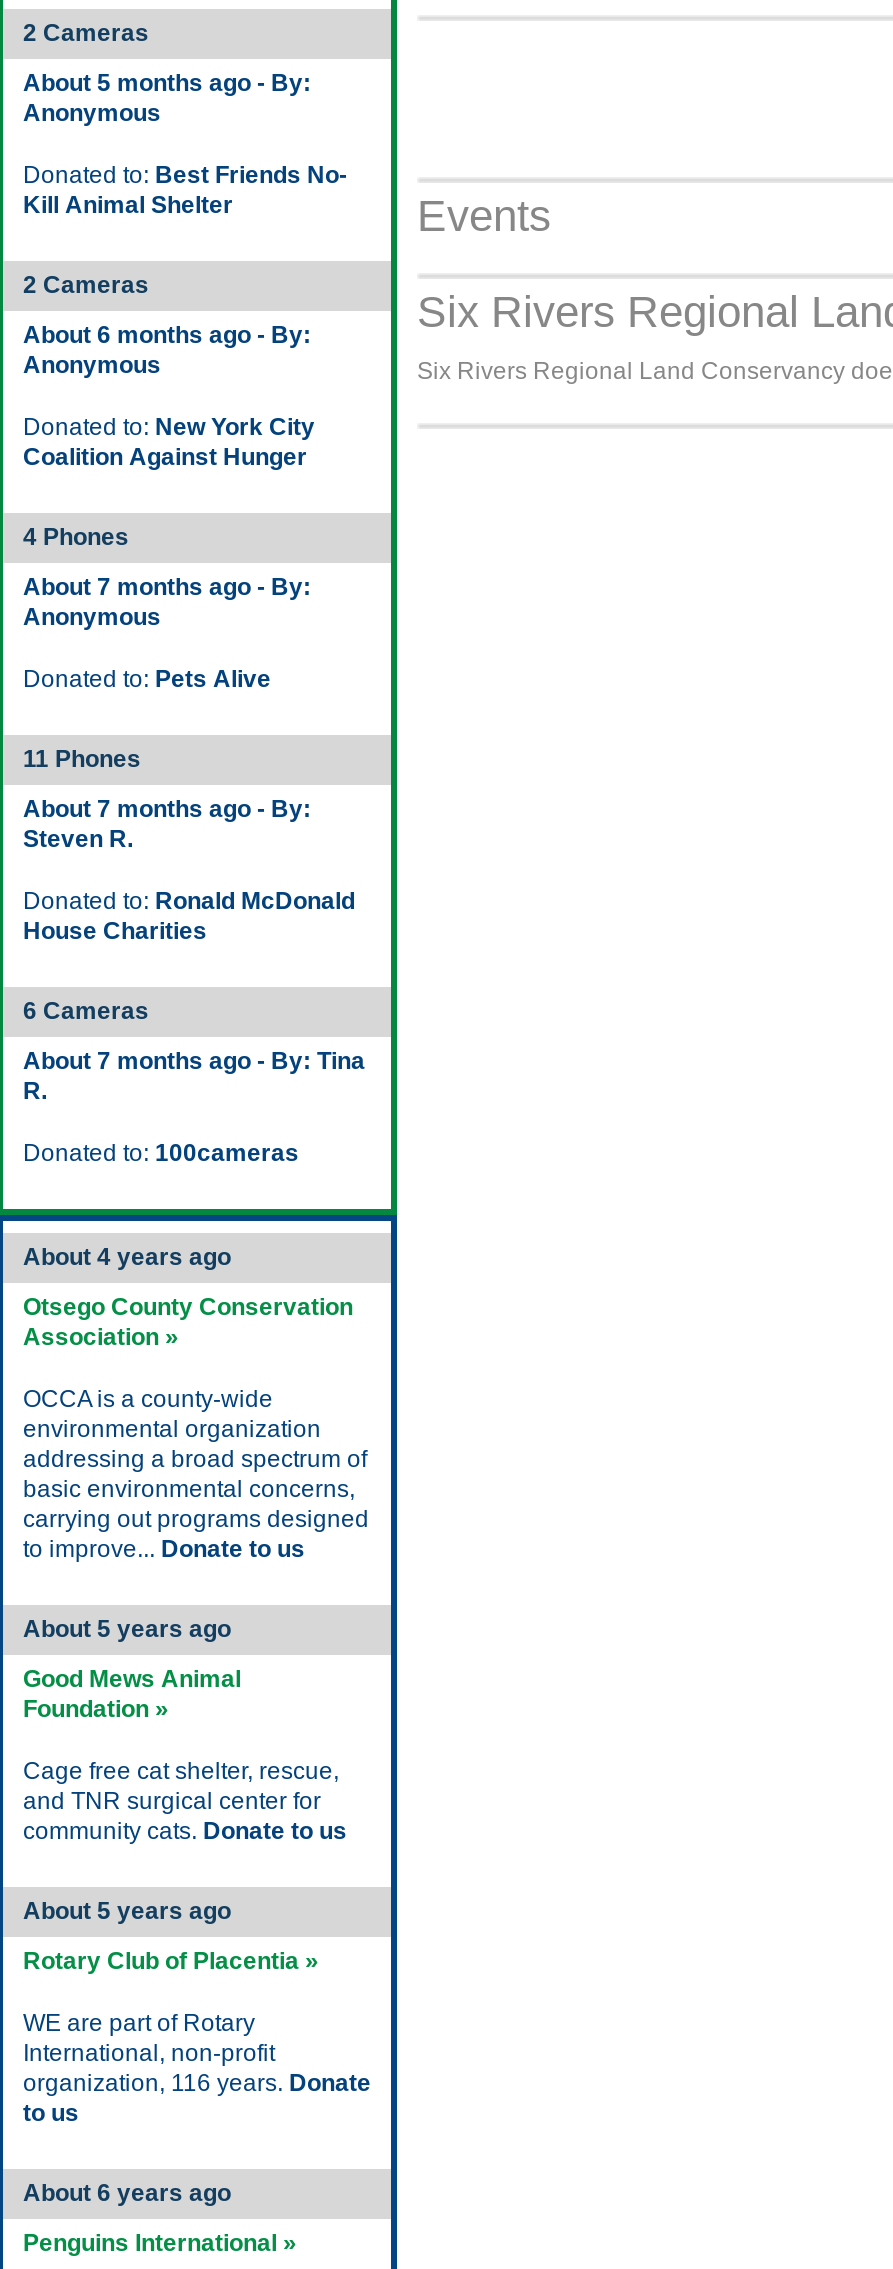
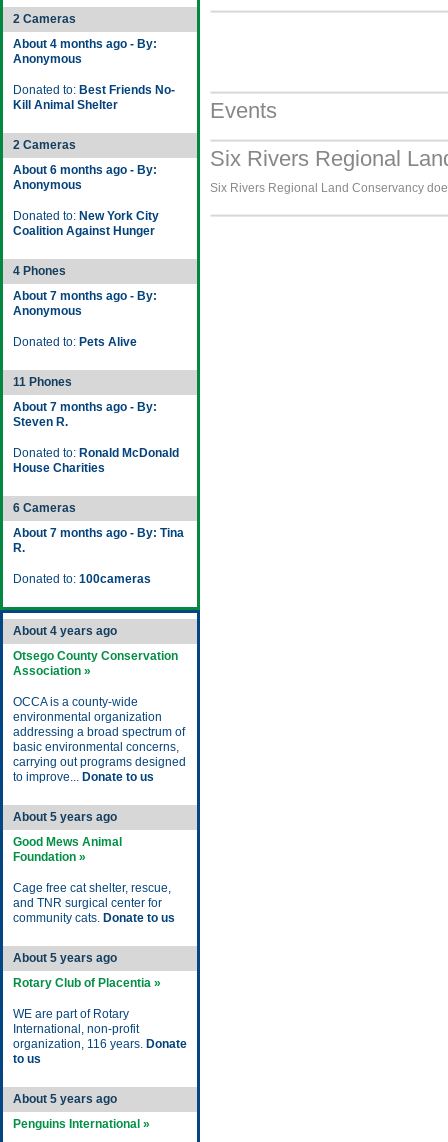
- About 5 months ago - By:
+ About 4 months ago - By:

- About 6 years ago
+ About 5 years ago
